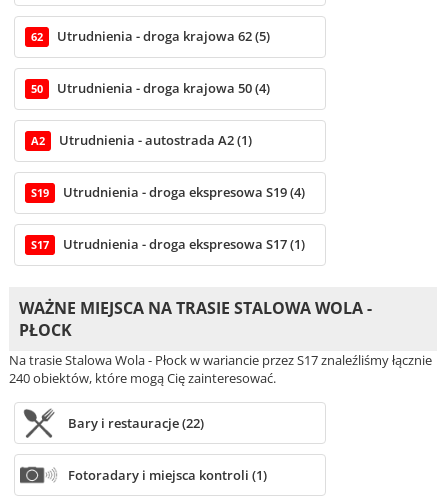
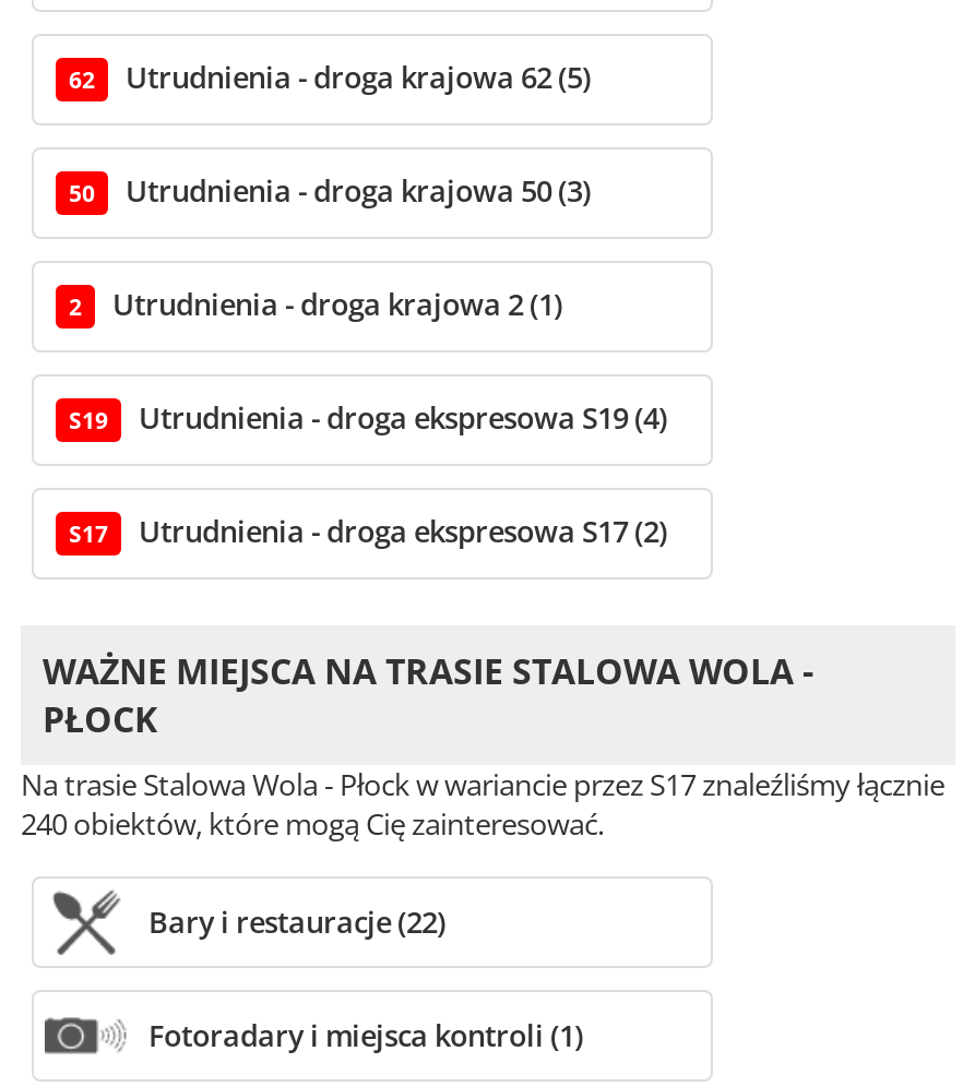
- Utrudnienia - droga krajowa 50 (4)
+ Utrudnienia - droga krajowa 50 (3)

- A2
- Utrudnienia - autostrada A2 (1)
+ 2
+ Utrudnienia - droga krajowa 2 (1)

- Utrudnienia - droga ekspresowa S17 (1)
+ Utrudnienia - droga ekspresowa S17 (2)
